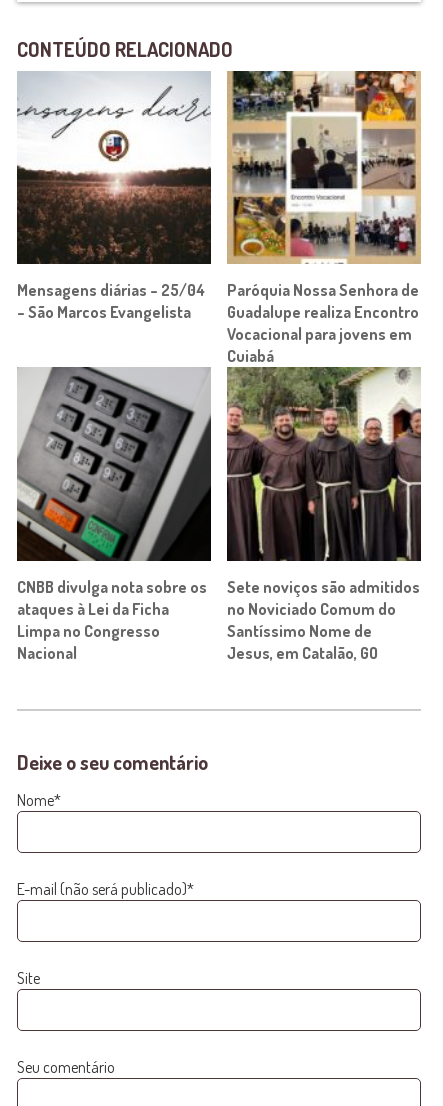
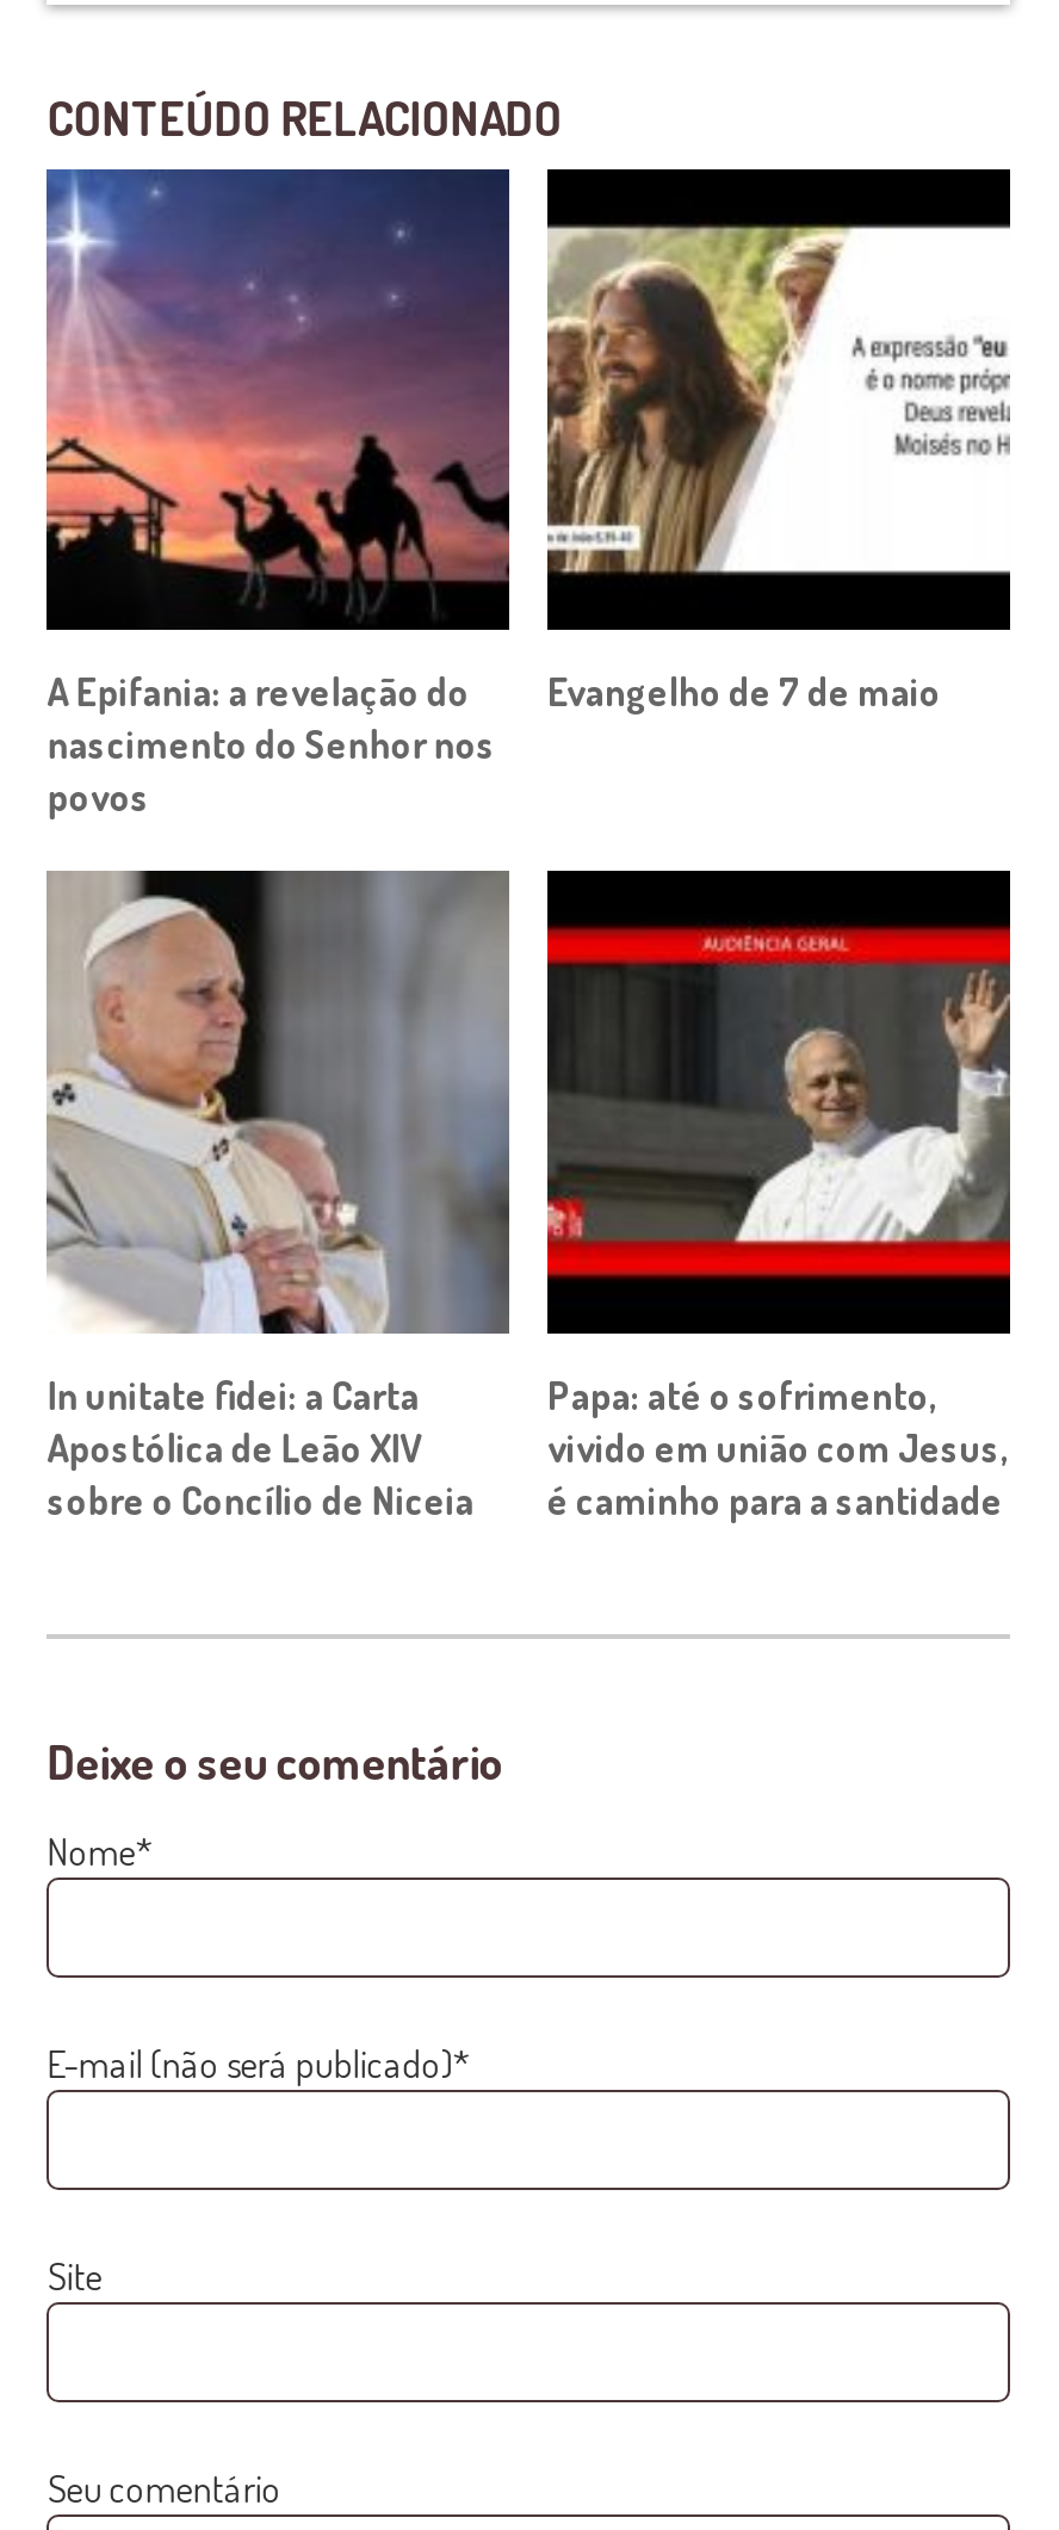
- [image]
- Mensagens diárias – 25/04
- – São Marcos Evangelista
+ [image]
+ A Epifania: a revelação do
+ nascimento do Senhor nos
+ povos

- [image]
- Paróquia Nossa Senhora de
- Guadalupe realiza Encontro
- Vocacional para jovens em
- Cuiabá
+ [image]
+ Evangelho de 7 de maio

- [image]
- CNBB divulga nota sobre os
- ataques à Lei da Ficha
- Limpa no Congresso
- Nacional
+ [image]
+ In unitate fidei: a Carta
+ Apostólica de Leão XIV
+ sobre o Concílio de Niceia

- [image]
- Sete noviços são admitidos
- no Noviciado Comum do
- Santíssimo Nome de
- Jesus, em Catalão, GO
+ [image]
+ Papa: até o sofrimento,
+ vivido em união com Jesus,
+ é caminho para a santidade
